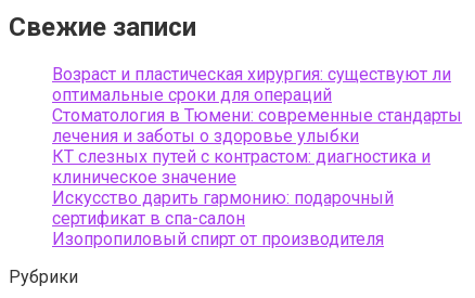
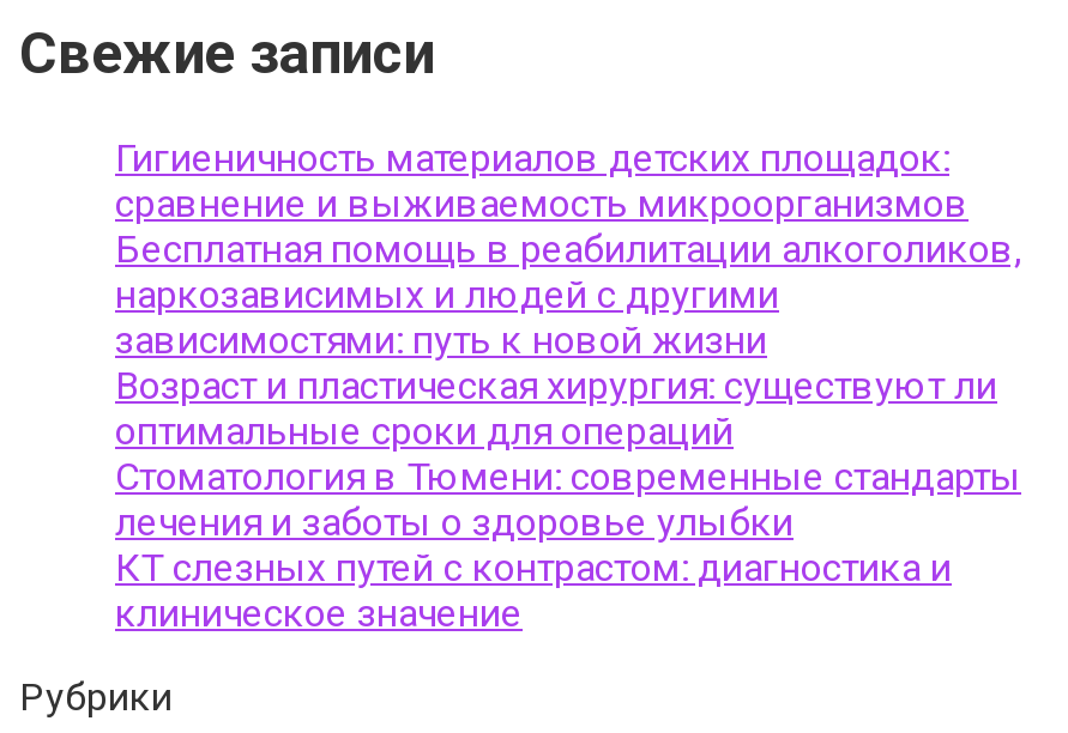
+ Гигиеничность материалов детских площадок:
+ сравнение и выживаемость микроорганизмов
+ Бесплатная помощь в реабилитации алкоголиков,
+ наркозависимых и людей с другими
+ зависимостями: путь к новой жизни

moved down: Возраст и пластическая хирургия: существуют ли | оптимальные сроки для операций | Стоматология в Тюмени: современные стандарты | лечения и заботы о здоровье улыбки | КТ слезных путей с контрастом: диагностика и | клиническое значение

- Искусство дарить гармонию: подарочный
- сертификат в спа-салон
- Изопропиловый спирт от производителя
